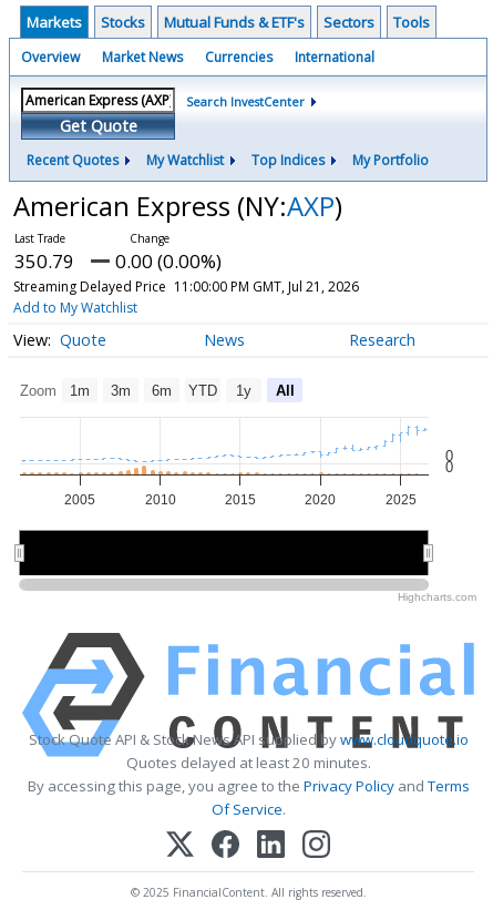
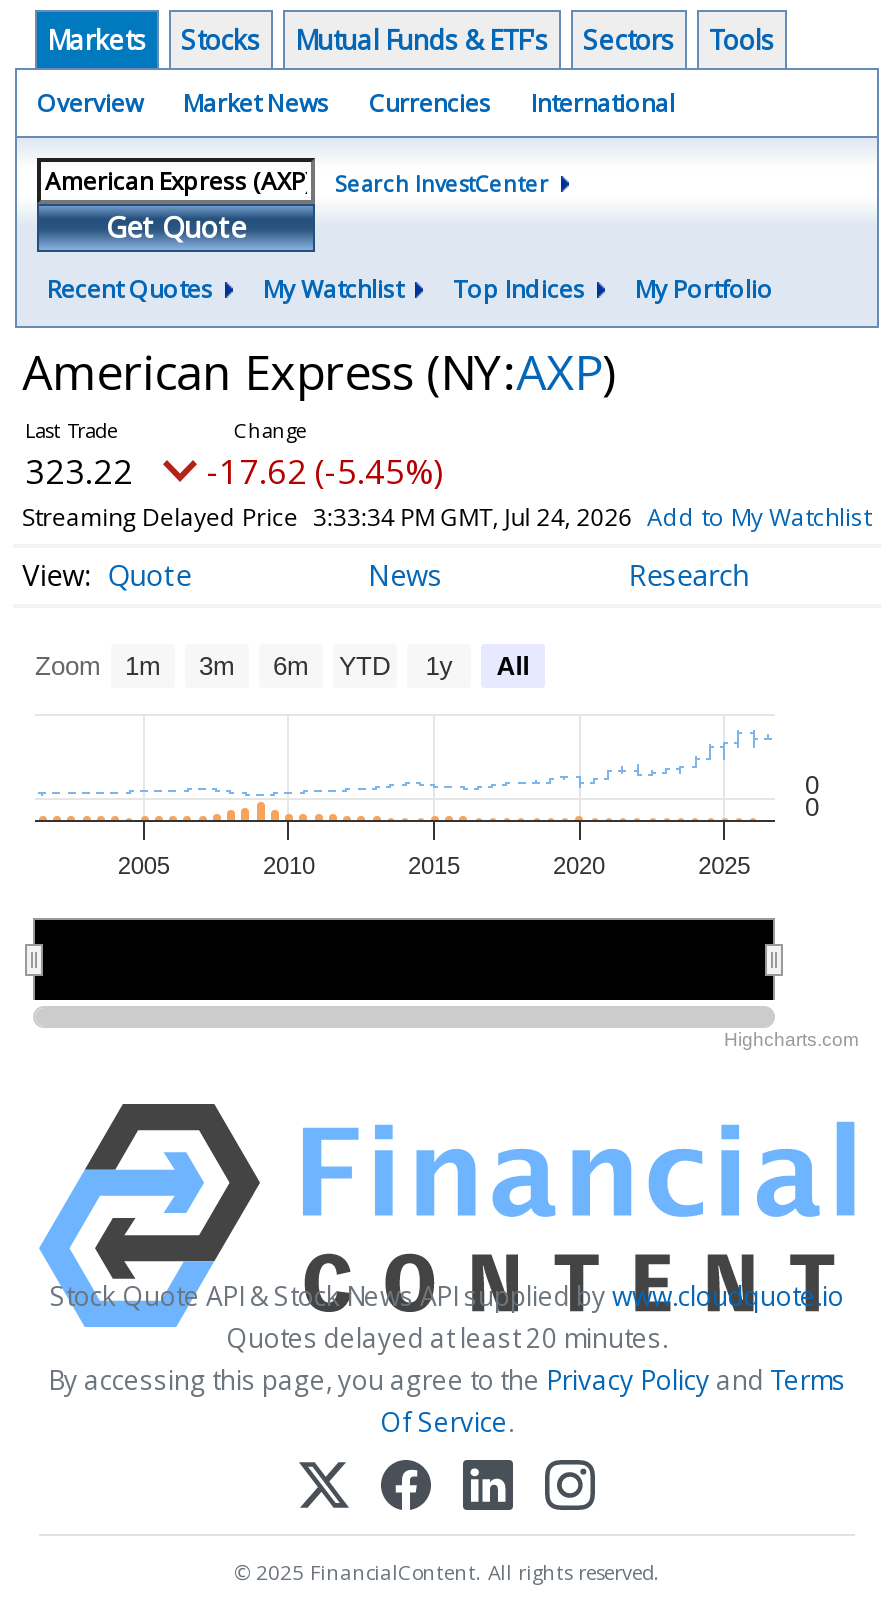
- 350.79
- 0.00 (0.00%)
- Streaming Delayed Price 11:00:00 PM GMT, Jul 21, 2026
- Add to My Watchlist
+ 323.22
+ -17.62 (-5.45%)
+ Streaming Delayed Price 3:33:34 PM GMT, Jul 24, 2026 Add to My Watchlist
